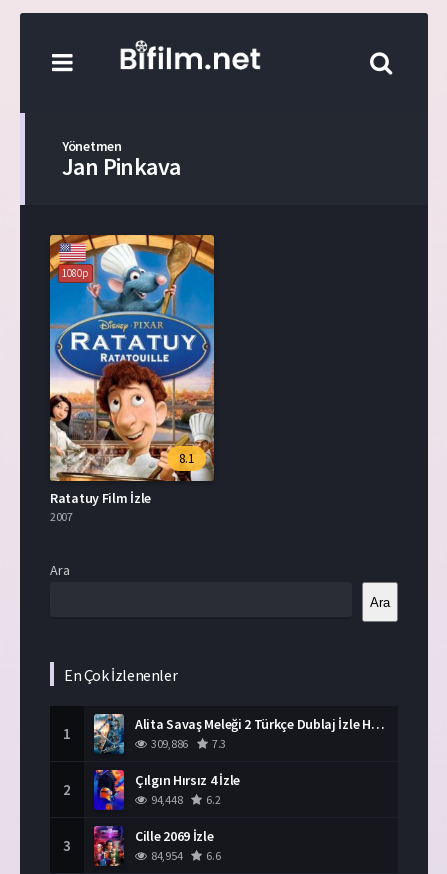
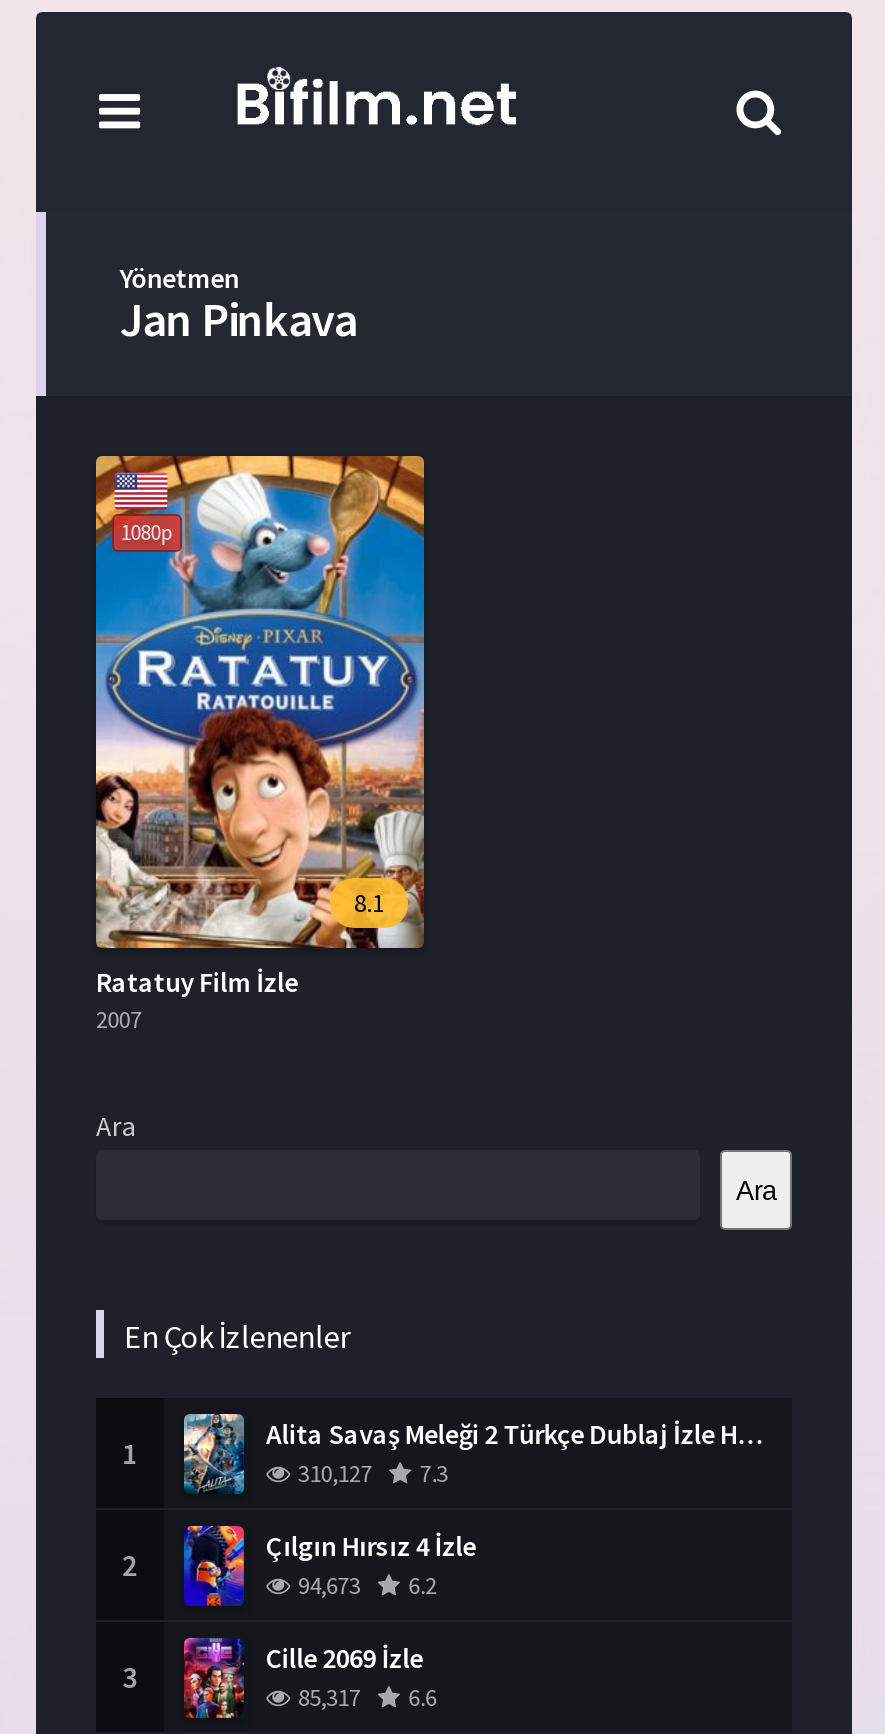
- 309,886 7.3
+ 310,127 7.3

- 94,448 6.2
+ 94,673 6.2

- 84,954 6.6
+ 85,317 6.6
